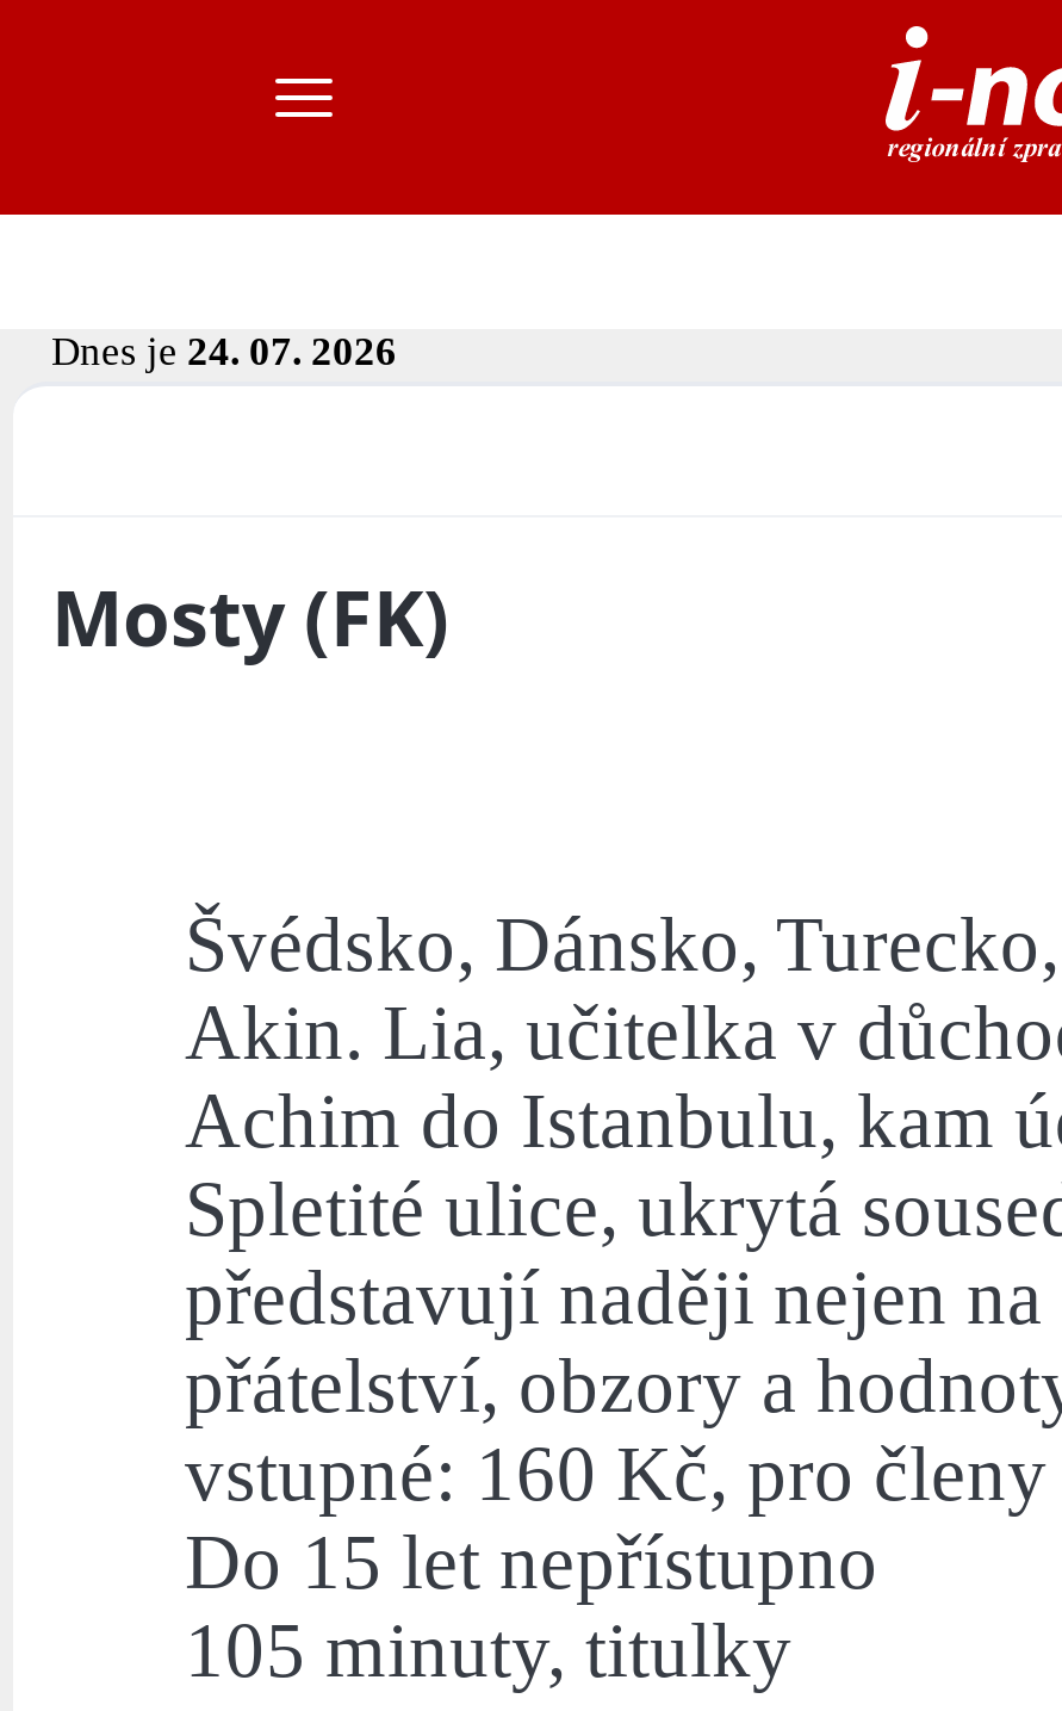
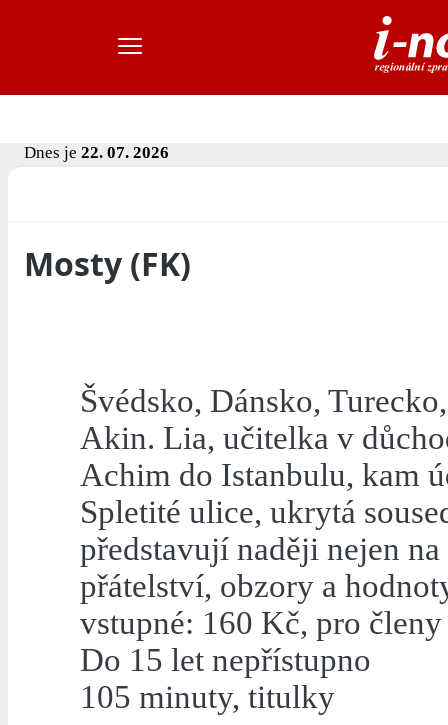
- Dnes je 24. 07. 2026
+ Dnes je 22. 07. 2026
